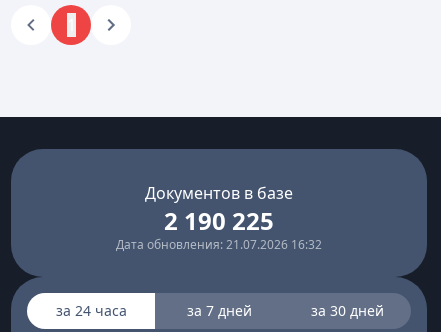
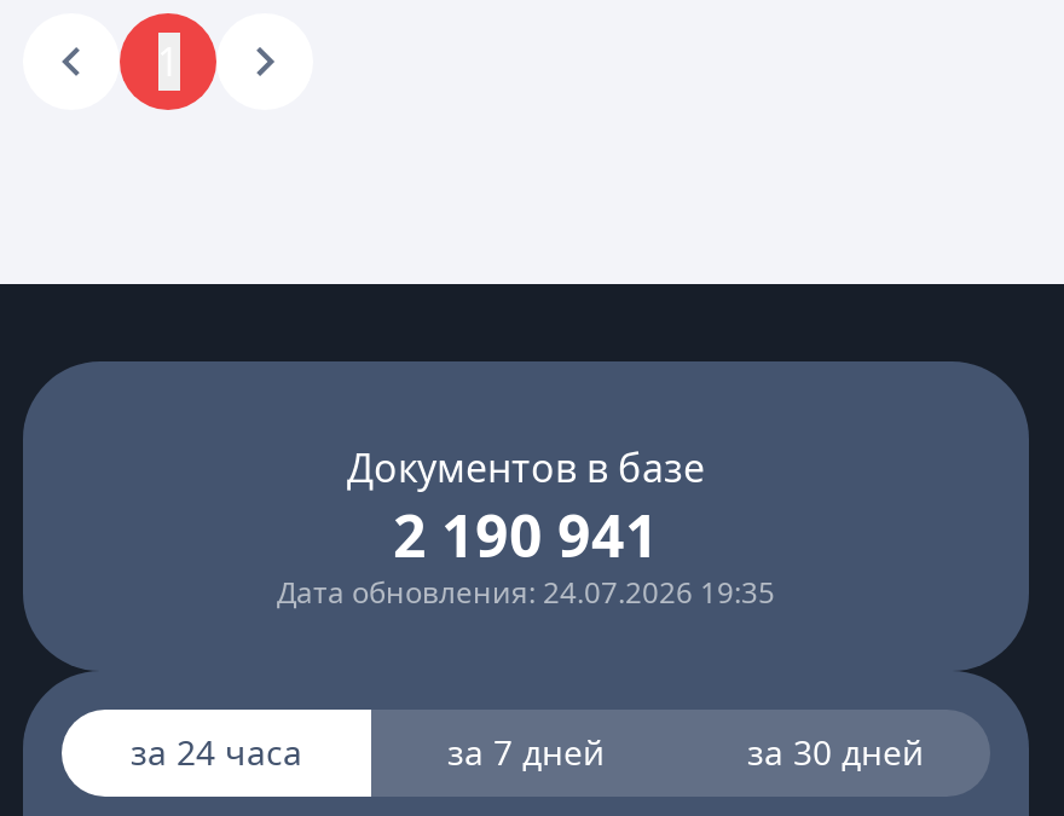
- 2 190 225
+ 2 190 941

- Дата обновления: 21.07.2026 16:32
+ Дата обновления: 24.07.2026 19:35
